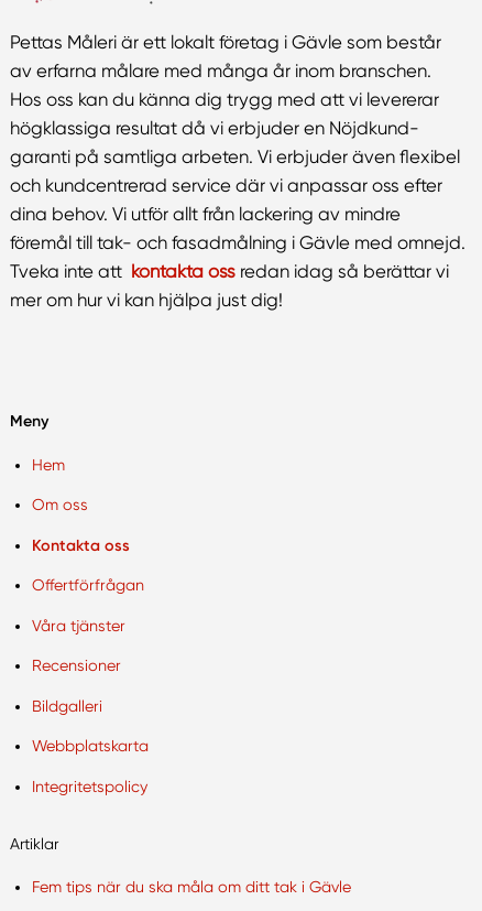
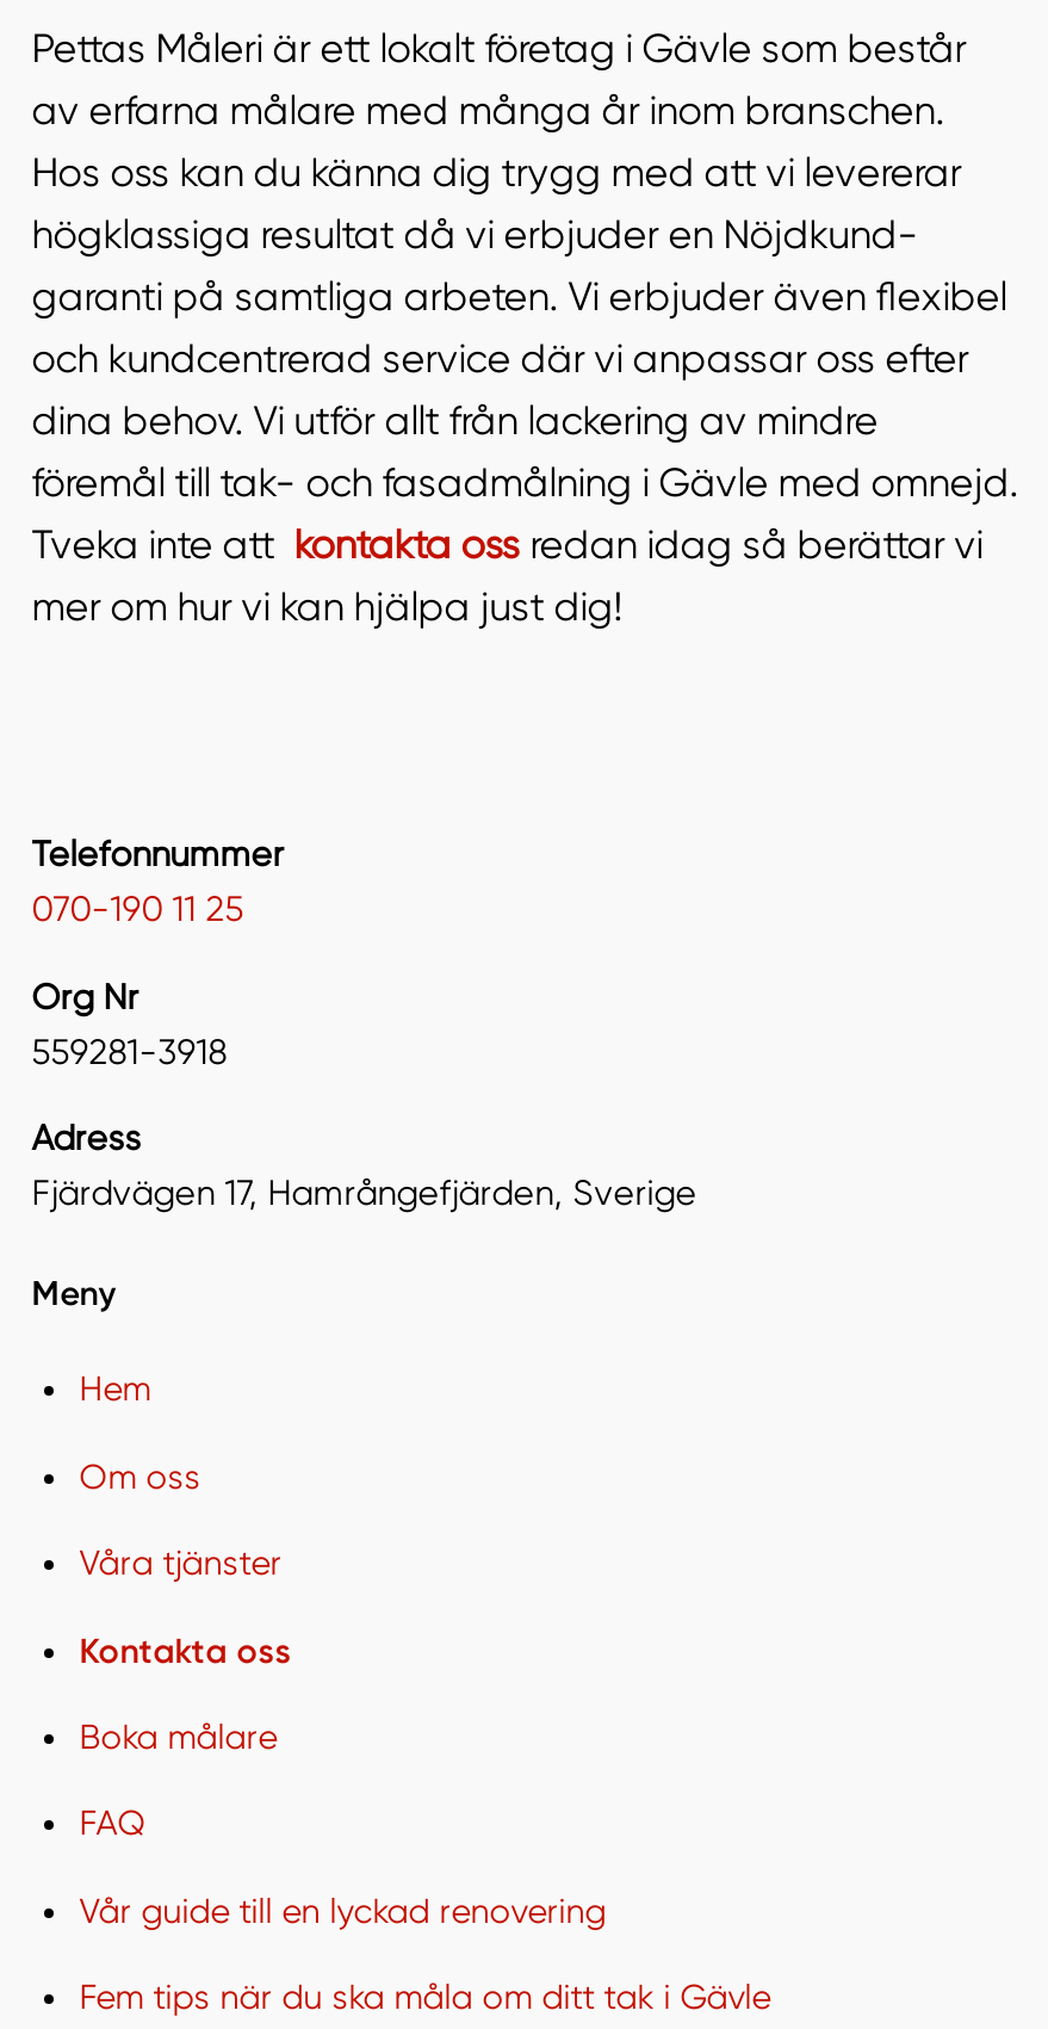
+ Telefonnummer
+ 070-190 11 25
+ Org Nr
+ 559281-3918
+ Adress
+ Fjärdvägen 17, Hamrångefjärden, Sverige

moved down: Meny | Hem | Om oss

moved down: Kontakta oss

- Offertförfrågan
- Recensioner
- Bildgalleri
- Webbplatskarta
- Integritetspolicy
- Artiklar
+ Boka målare
+ FAQ
+ Vår guide till en lyckad renovering

moved up: Våra tjänster
